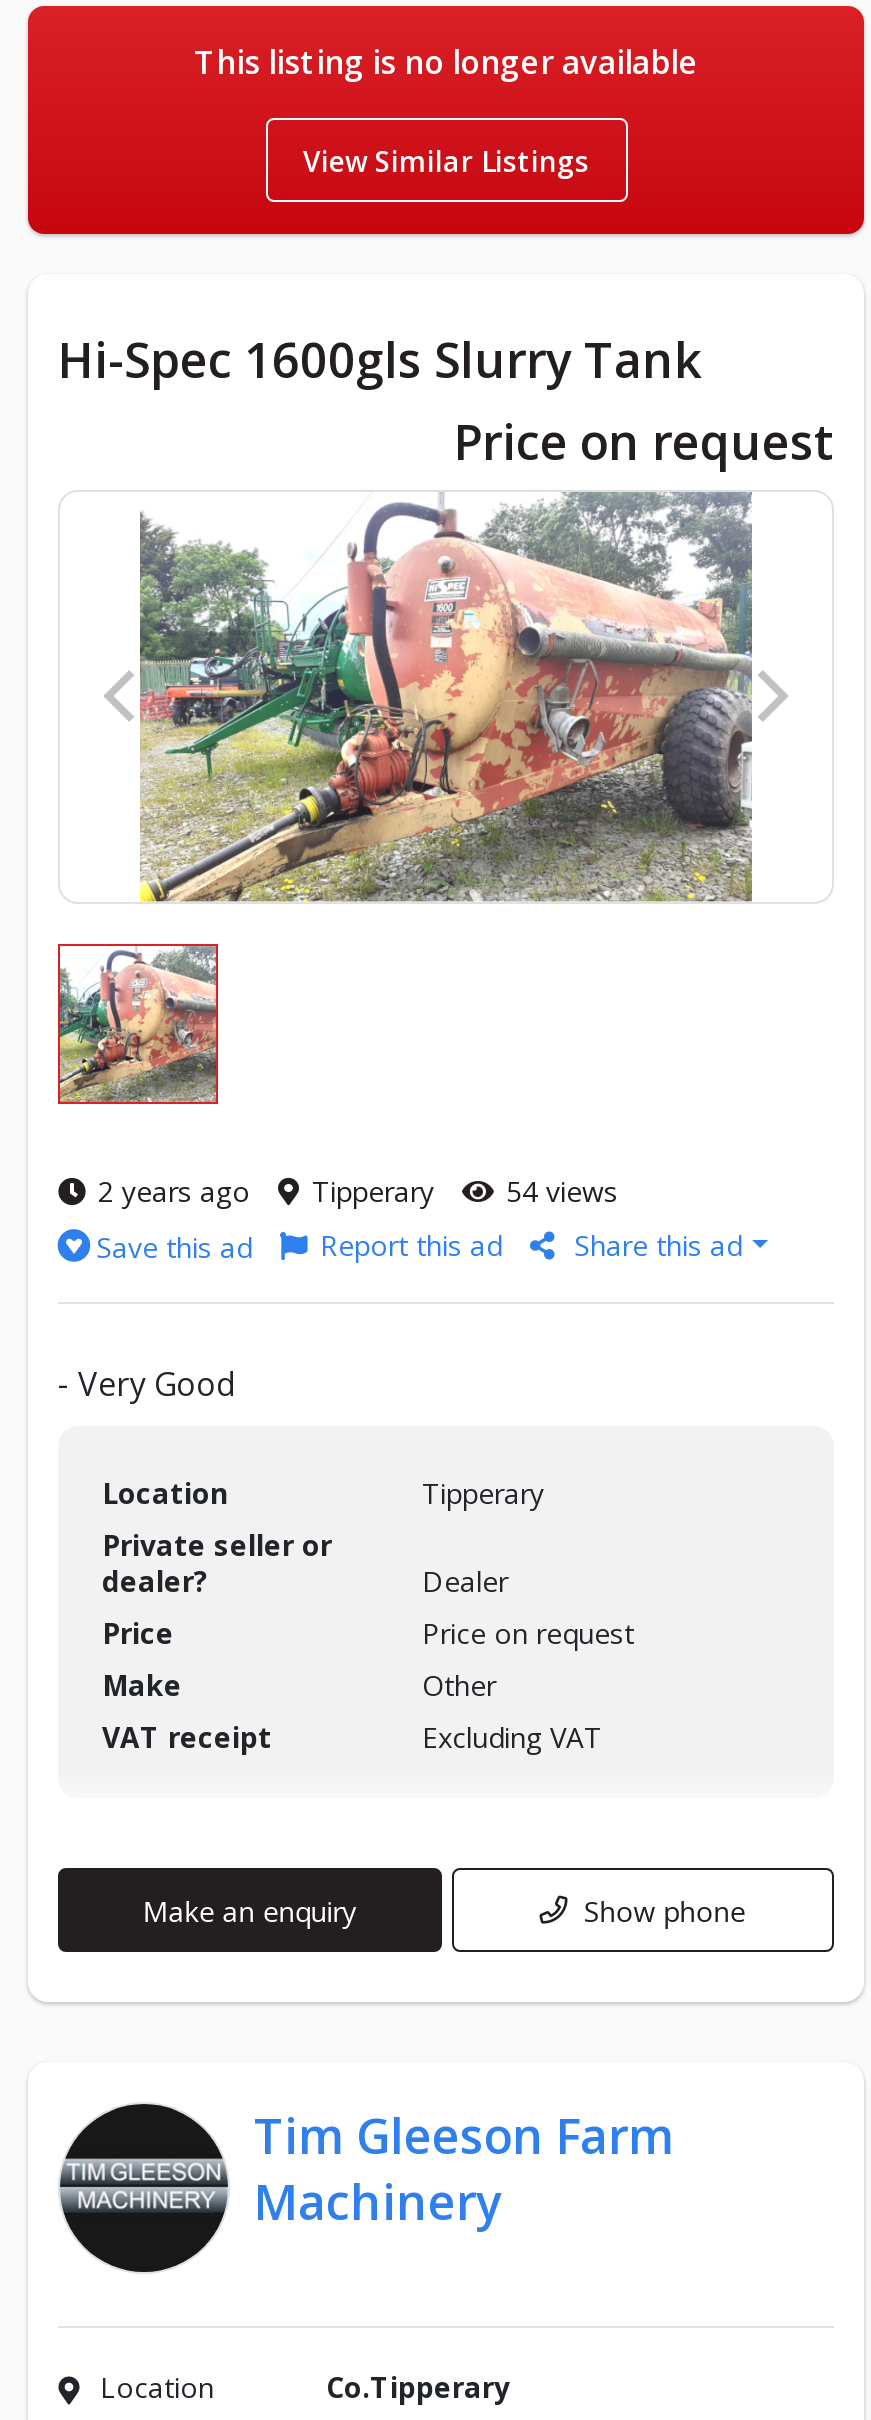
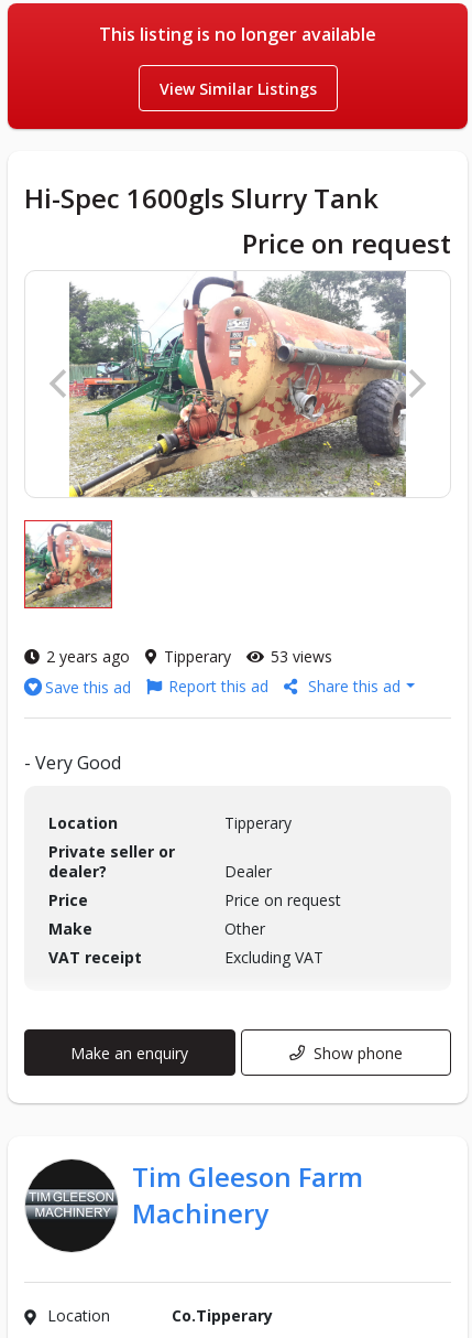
- 2 years ago Tipperary 54 views
+ 2 years ago Tipperary 53 views
